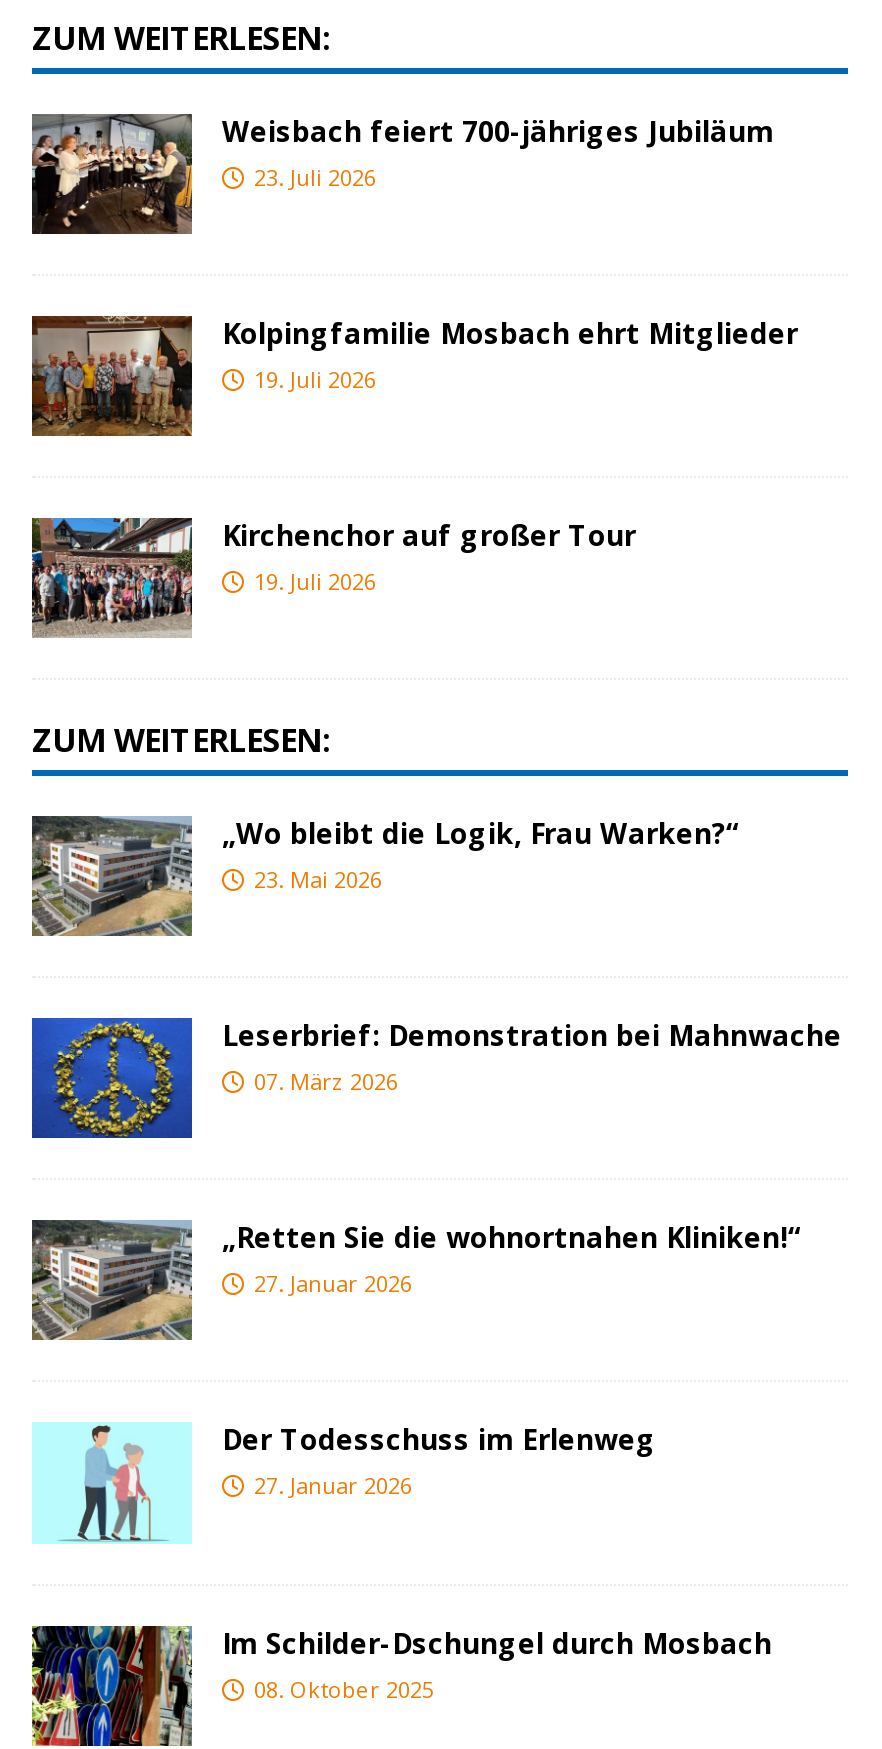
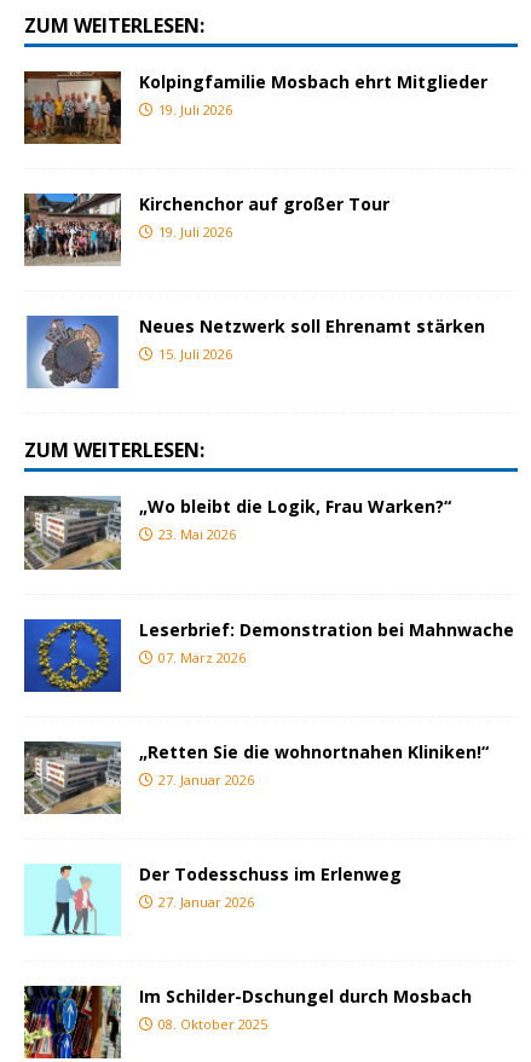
- [image]
- Weisbach feiert 700-jähriges Jubiläum
- 23. Juli 2026

moved up: [image] | Kolpingfamilie Mosbach ehrt Mitglieder | 19. Juli 2026 | Kirchenchor auf großer Tour | 19. Juli 2026

+ [image]
+ Neues Netzwerk soll Ehrenamt stärken
+ 15. Juli 2026
